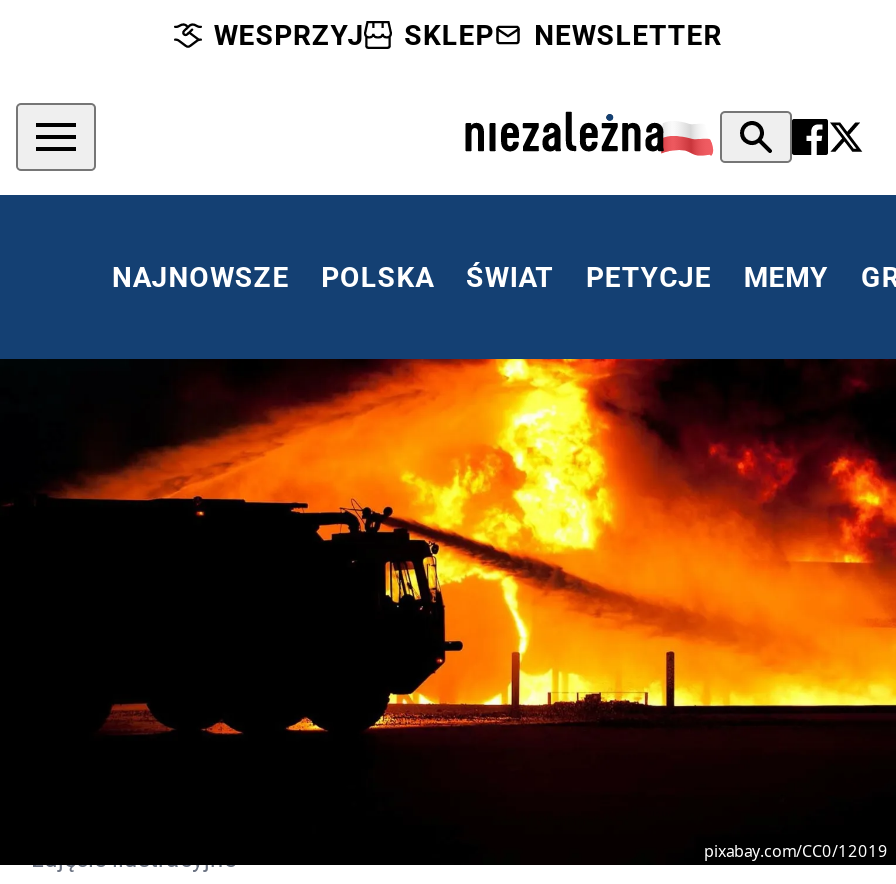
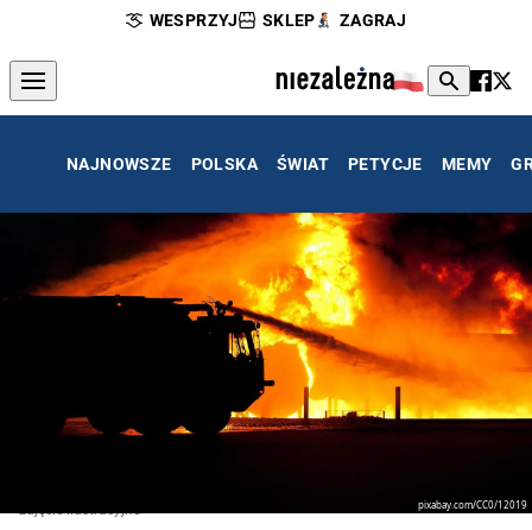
- NEWSLETTER
+ ZAGRAJ
